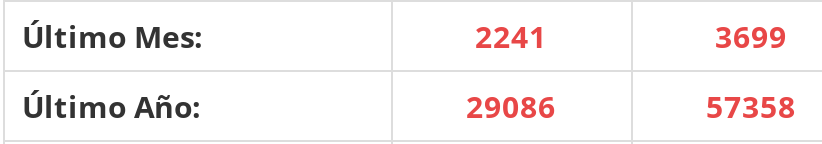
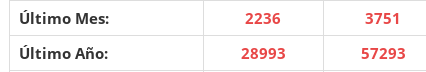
- 2241
+ 2236

- 3699
+ 3751

- 29086
+ 28993

- 57358
+ 57293
